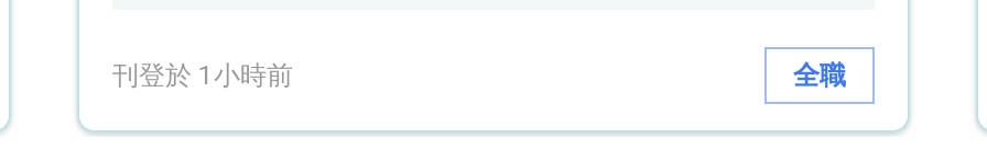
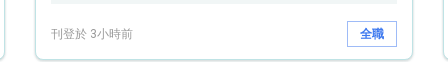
- 刊登於 1小時前
+ 刊登於 3小時前
